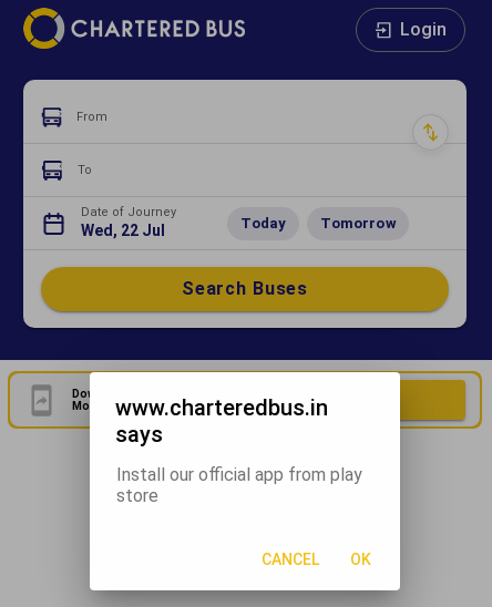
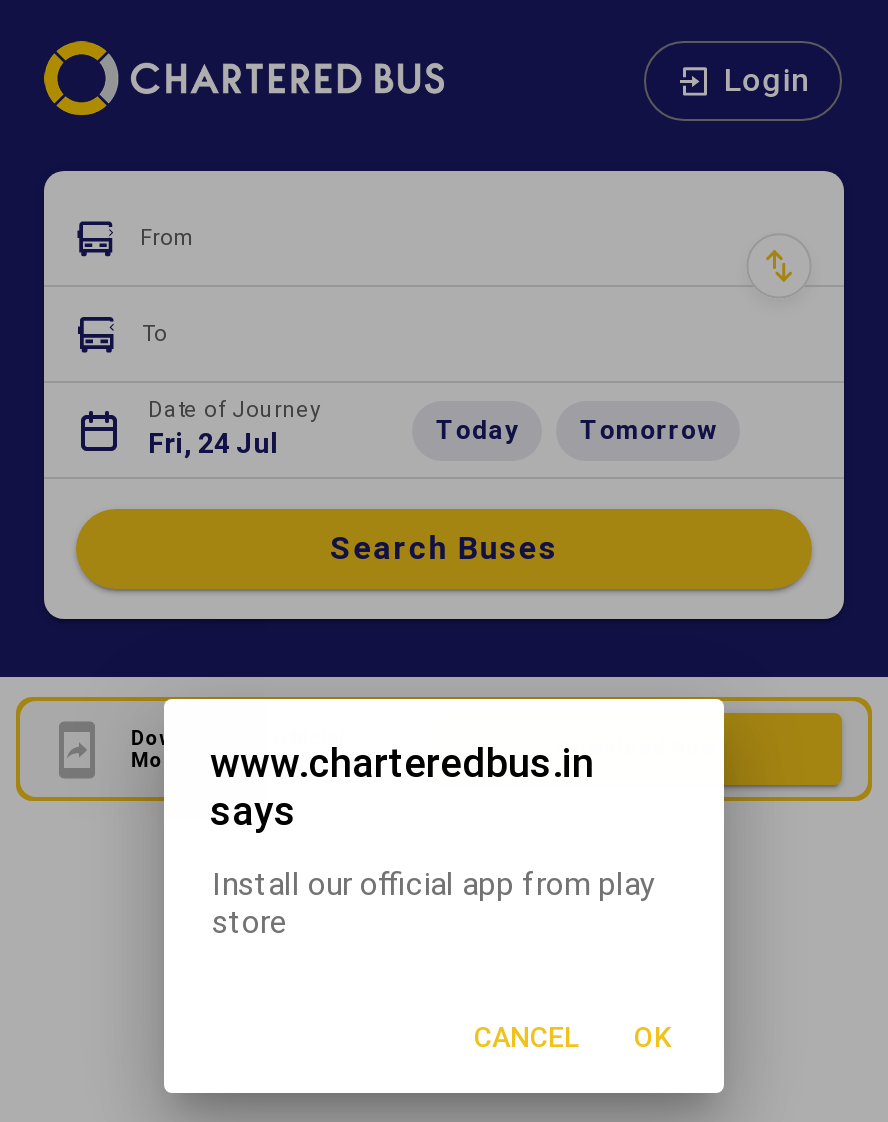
- Wed, 22 Jul
+ Fri, 24 Jul
